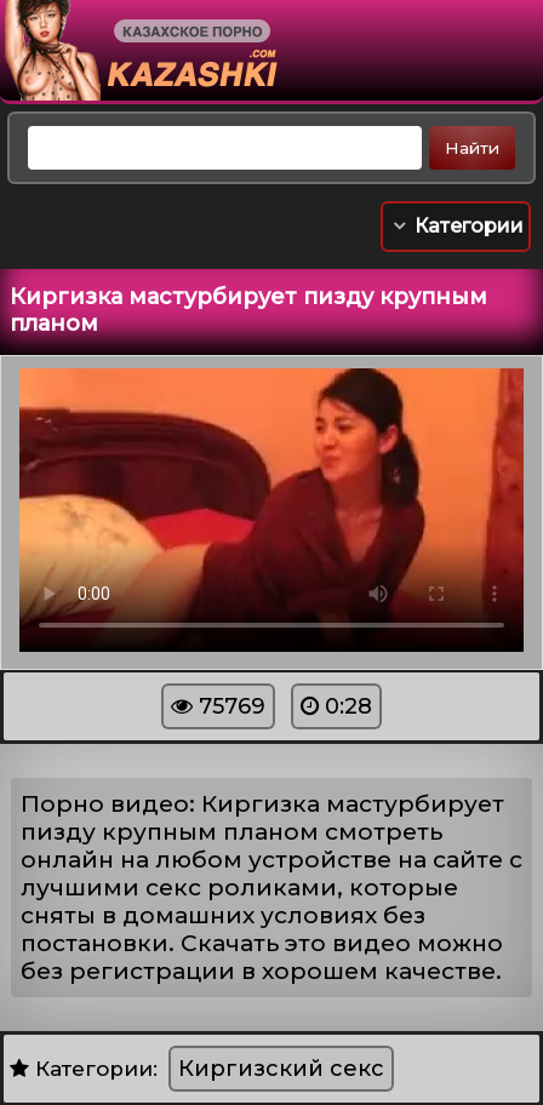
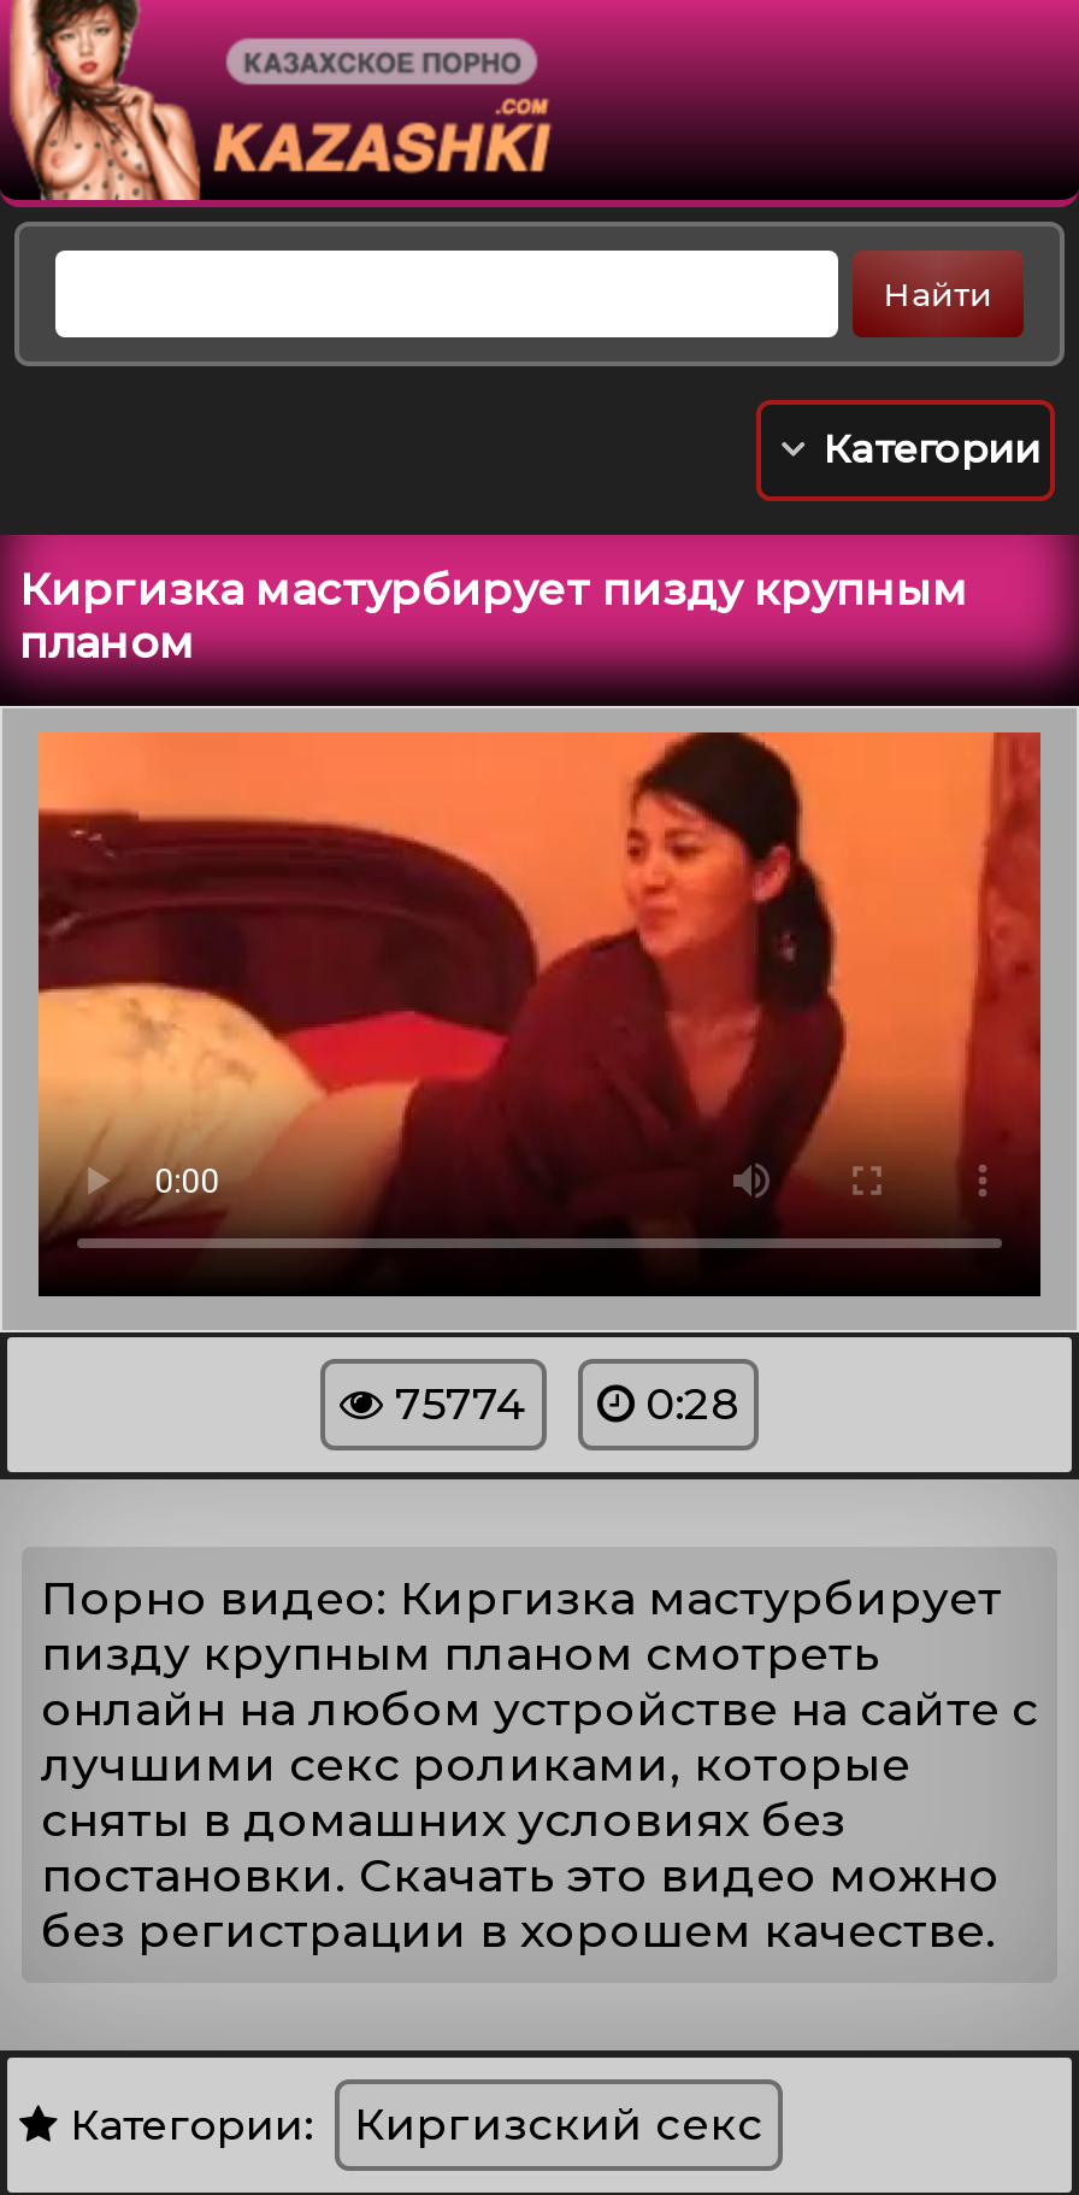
- 75769 0:28
+ 75774 0:28
